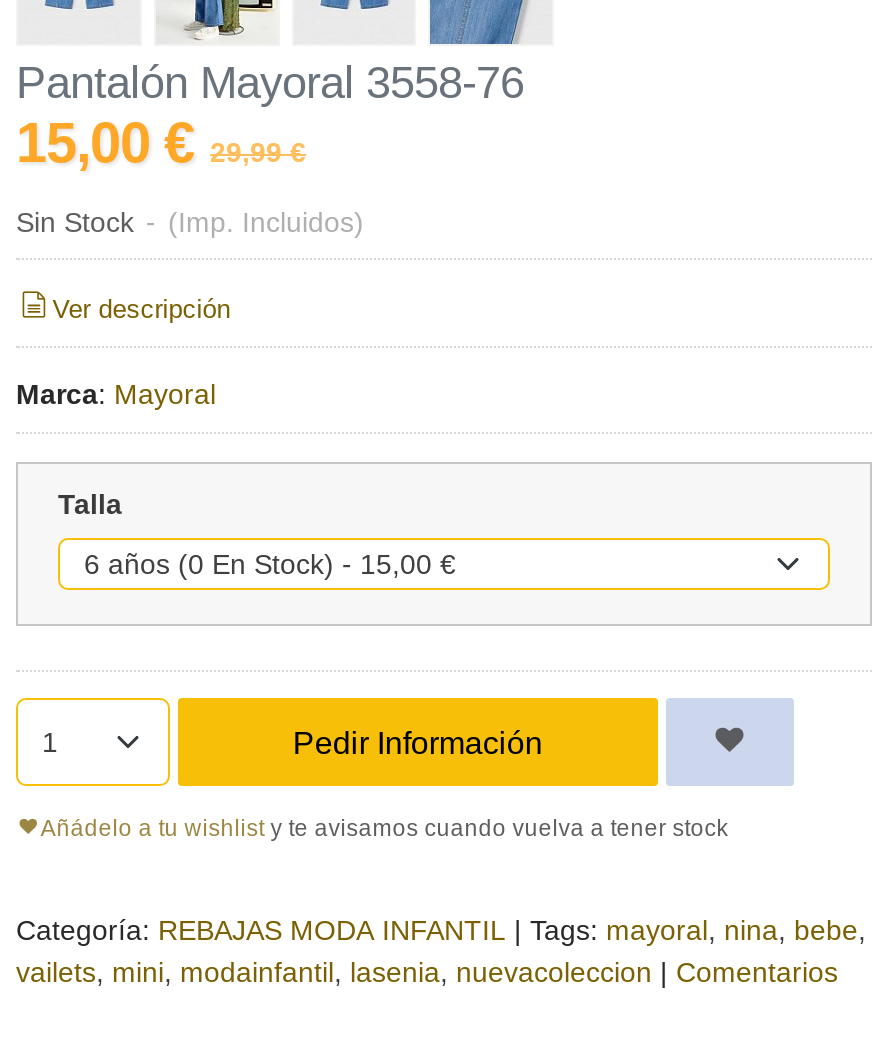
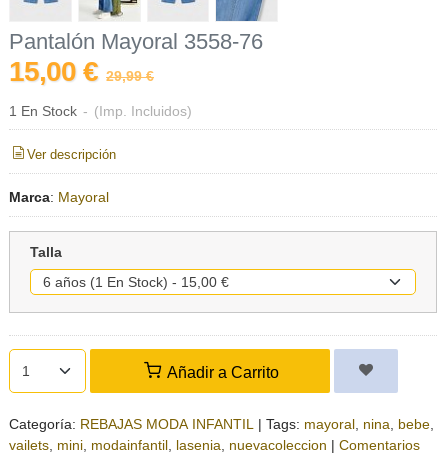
- Sin Stock - (Imp. Incluidos)
+ 1 En Stock - (Imp. Incluidos)

- Pedir Información
- Añádelo a tu wishlist y te avisamos cuando vuelva a tener stock
+ Añadir a Carrito
